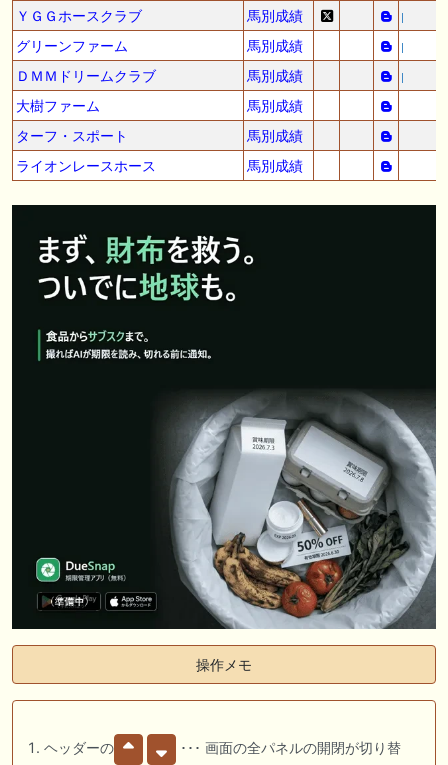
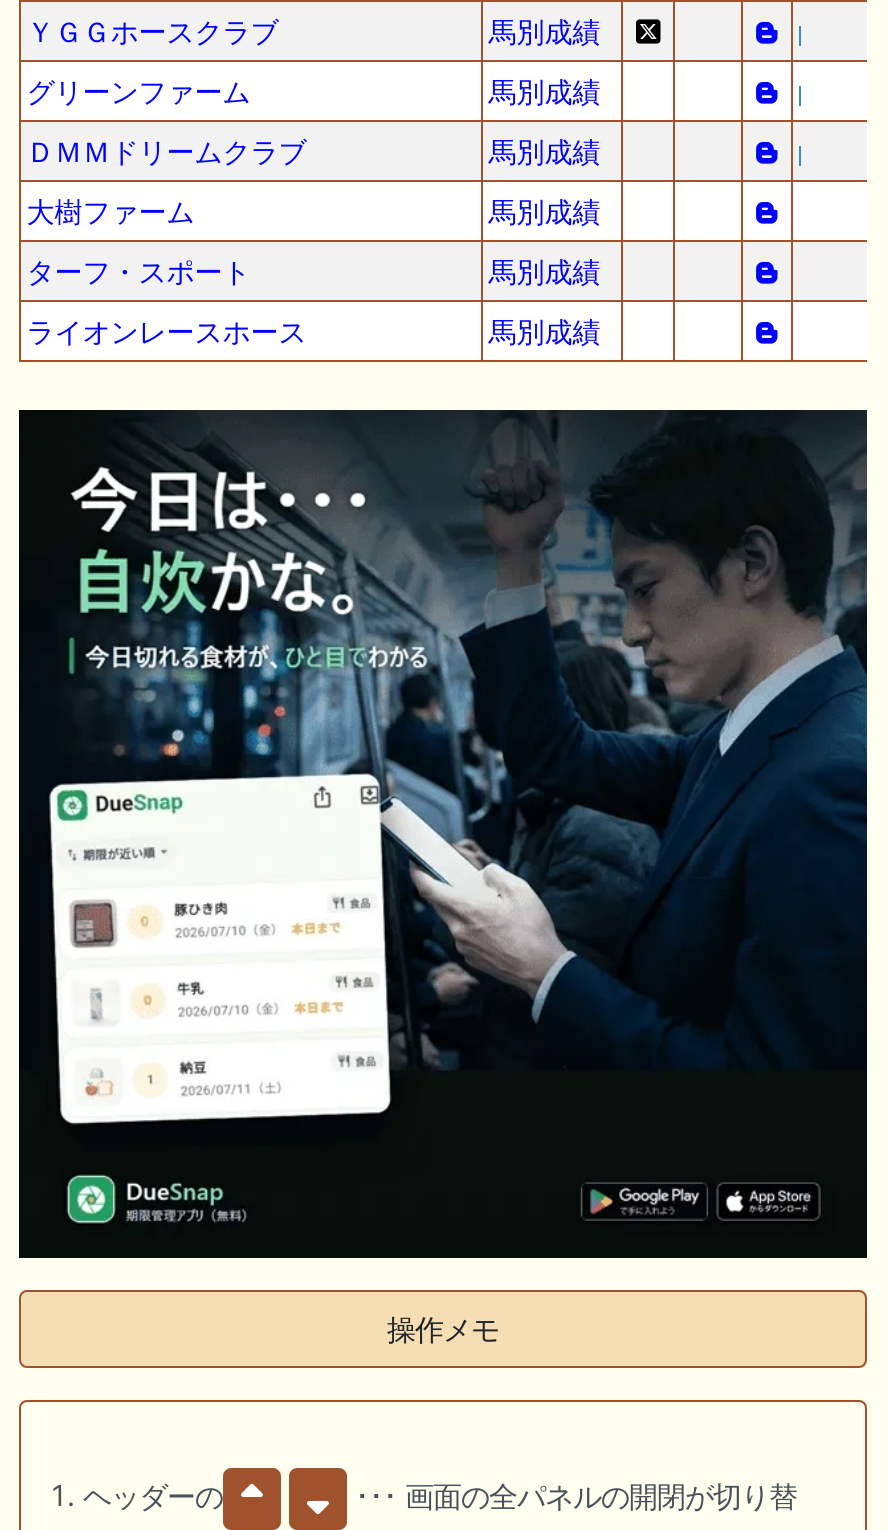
- [image]
+ [image]
